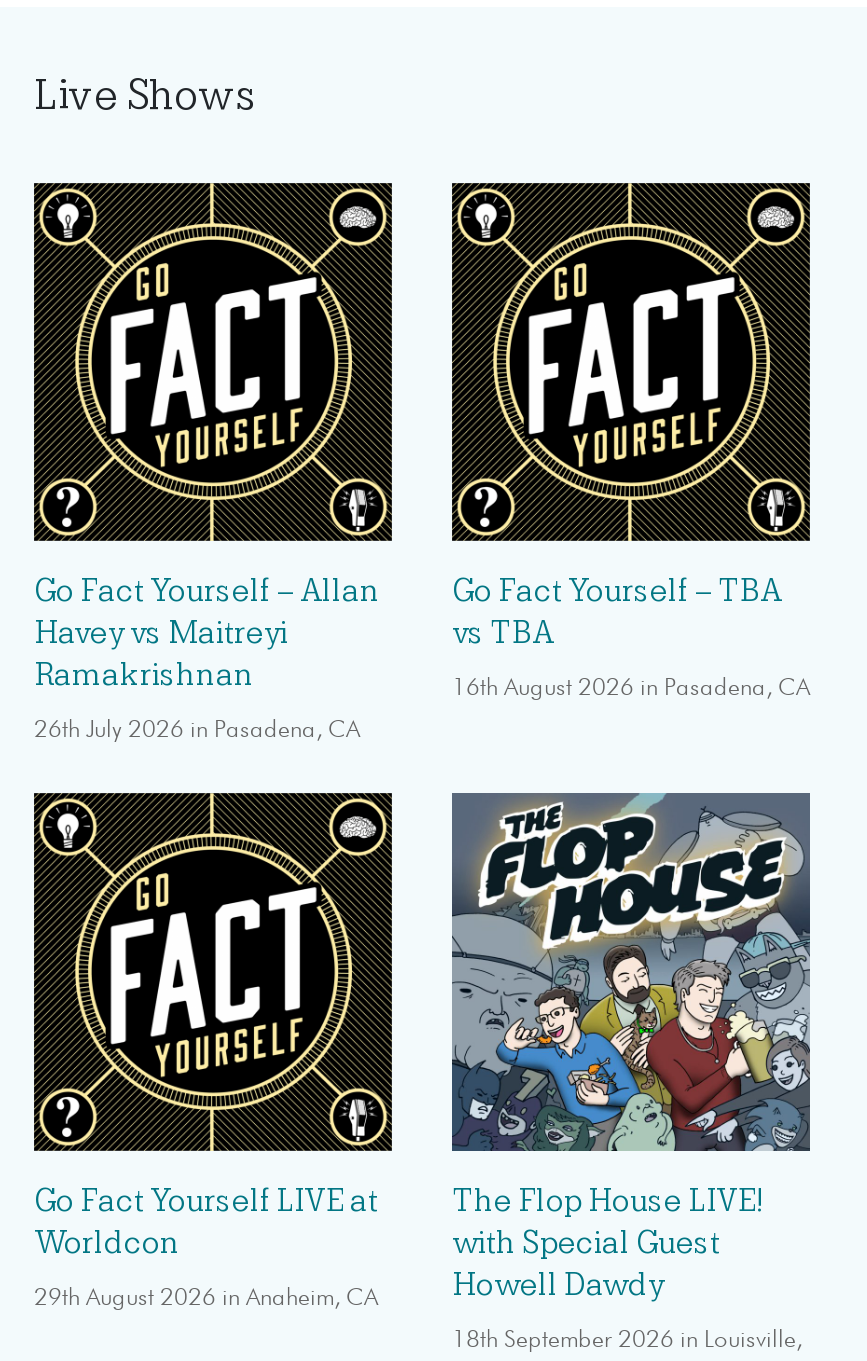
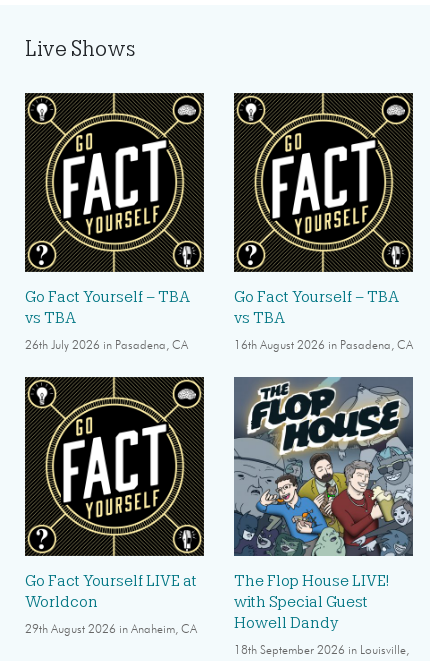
- Go Fact Yourself – Allan
- Havey vs Maitreyi
- Ramakrishnan
+ Go Fact Yourself – TBA
+ vs TBA

- Howell Dawdy
+ Howell Dandy
